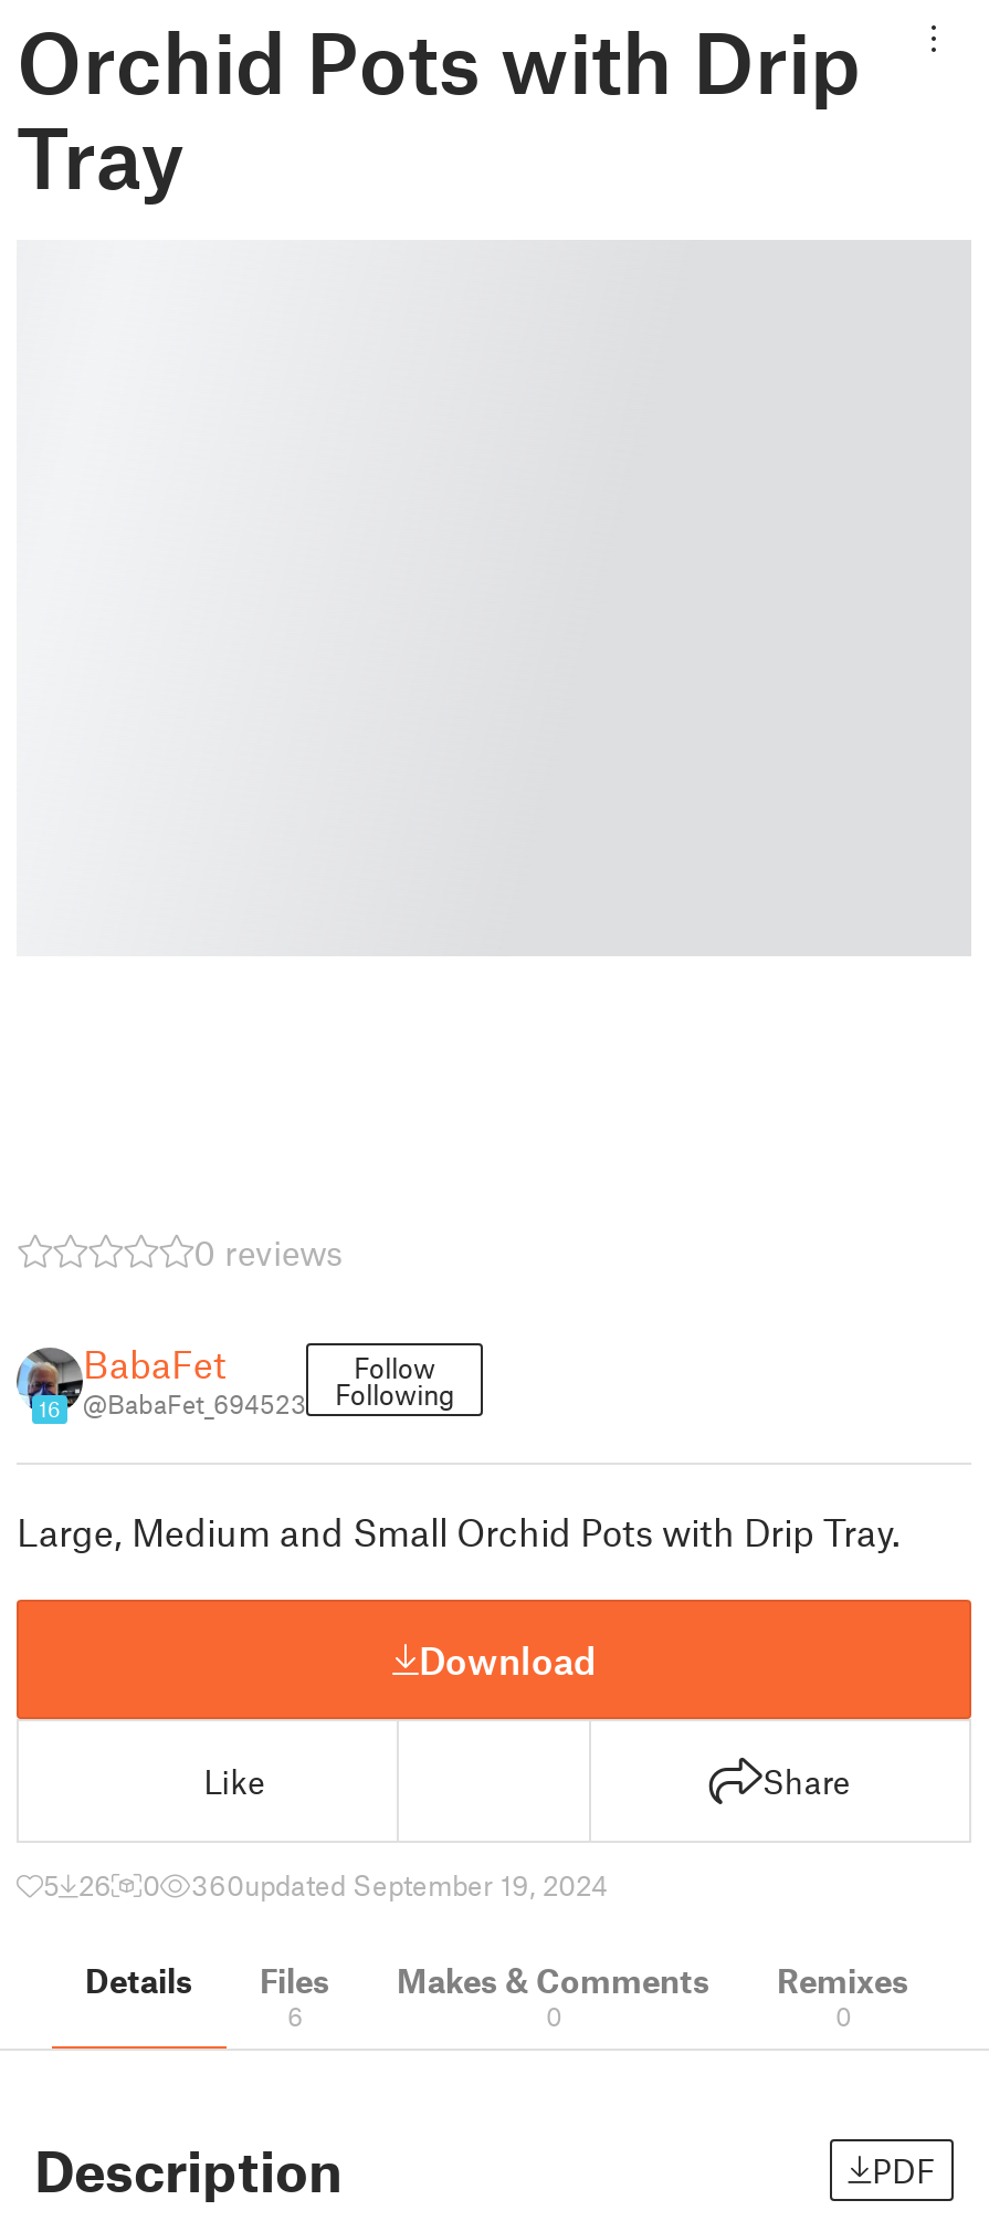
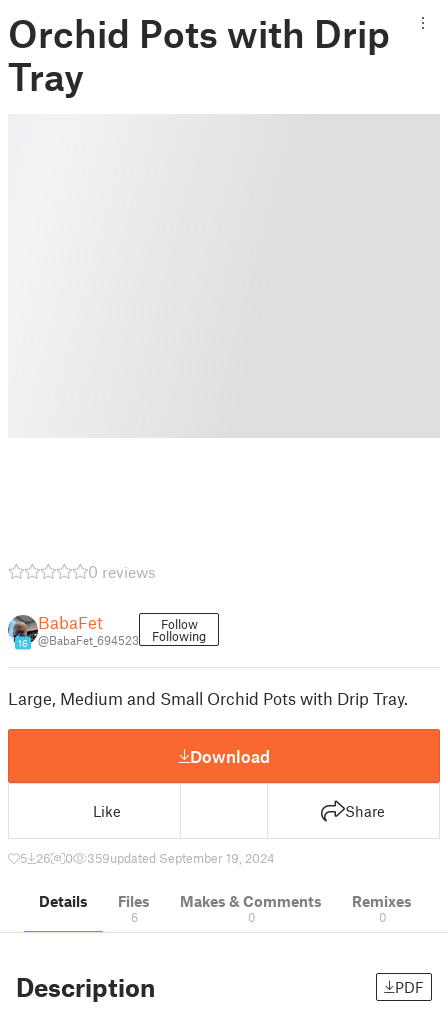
- 360updated September 19, 2024
+ 359updated September 19, 2024
